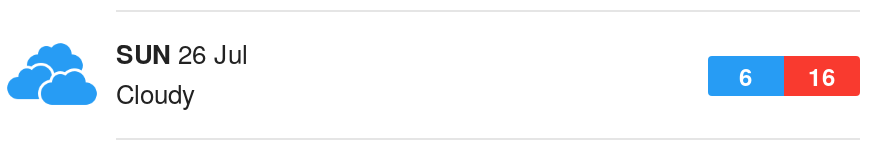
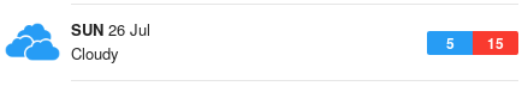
- 6
+ 5

- 16
+ 15
